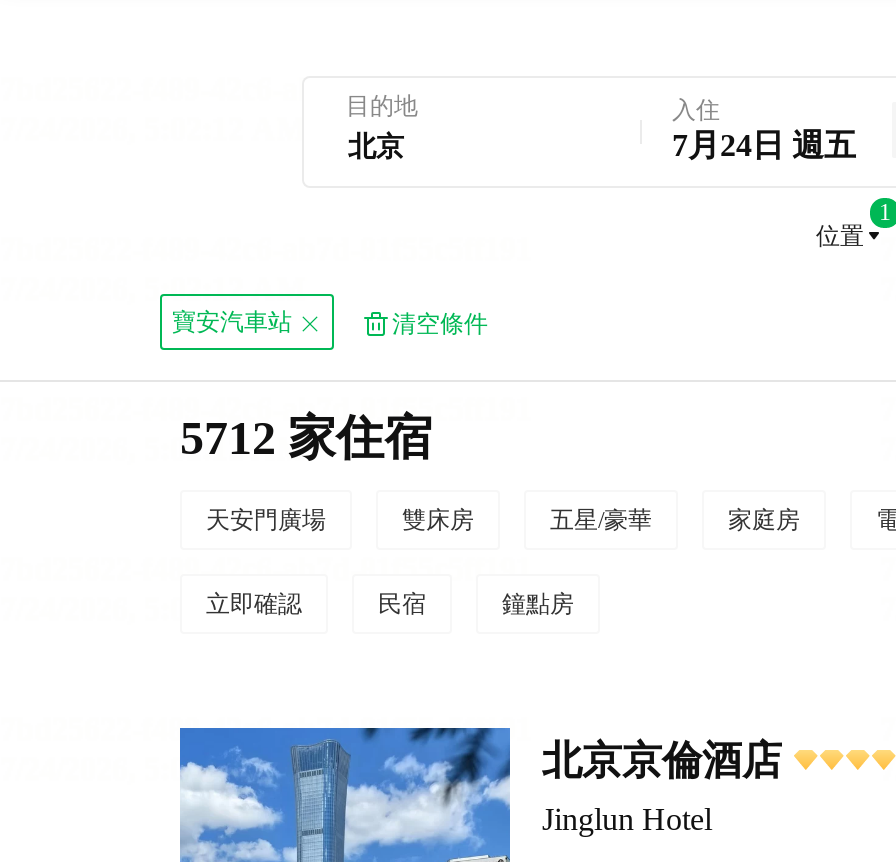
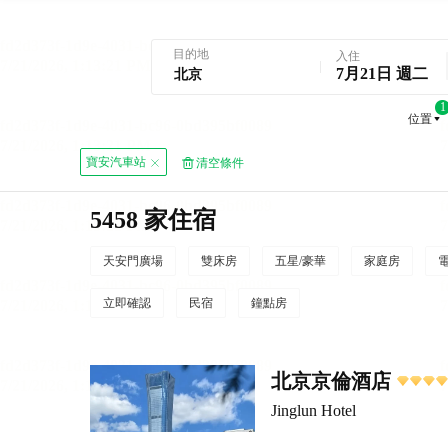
- 7月24日 週五
+ 7月21日 週二

- 5712 家住宿
+ 5458 家住宿
